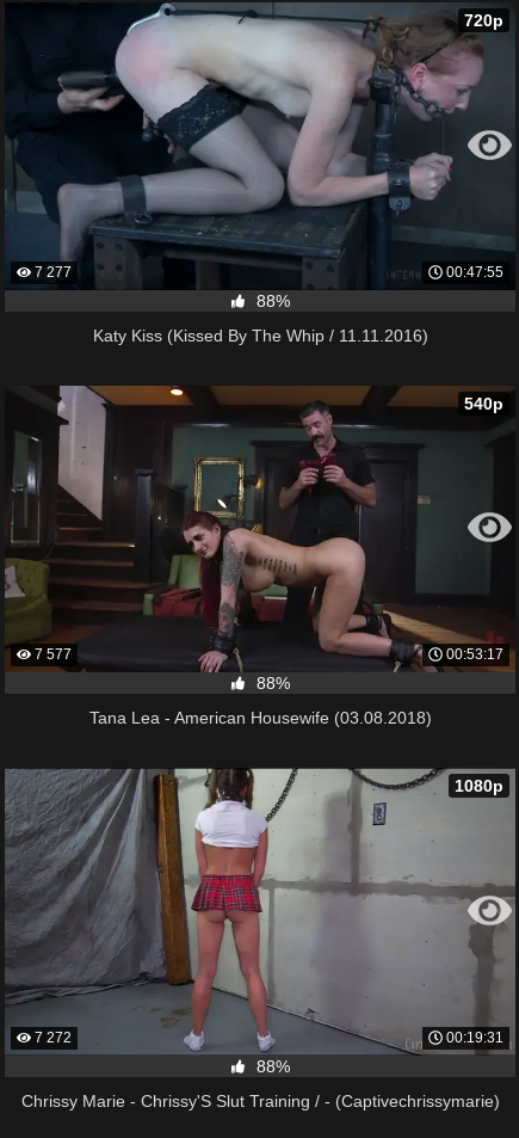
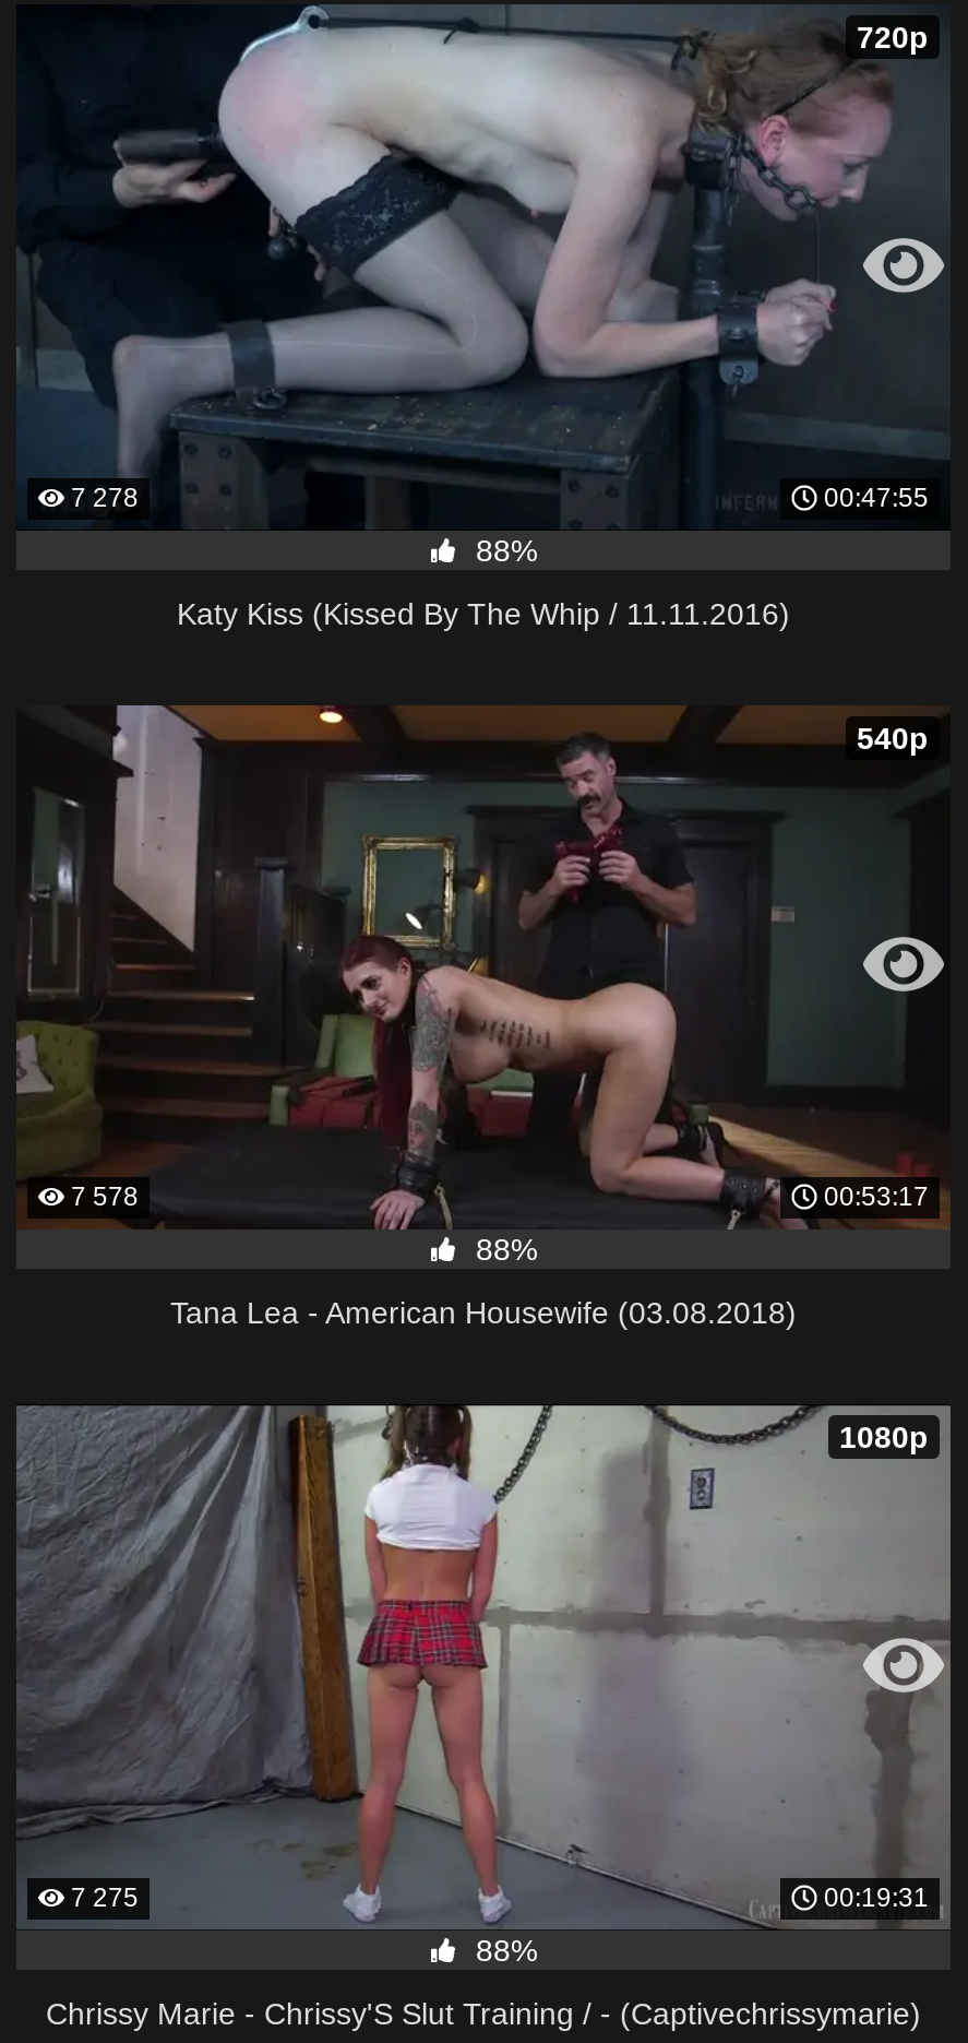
- 7 277
+ 7 278

- 7 577
+ 7 578

- 7 272
+ 7 275
